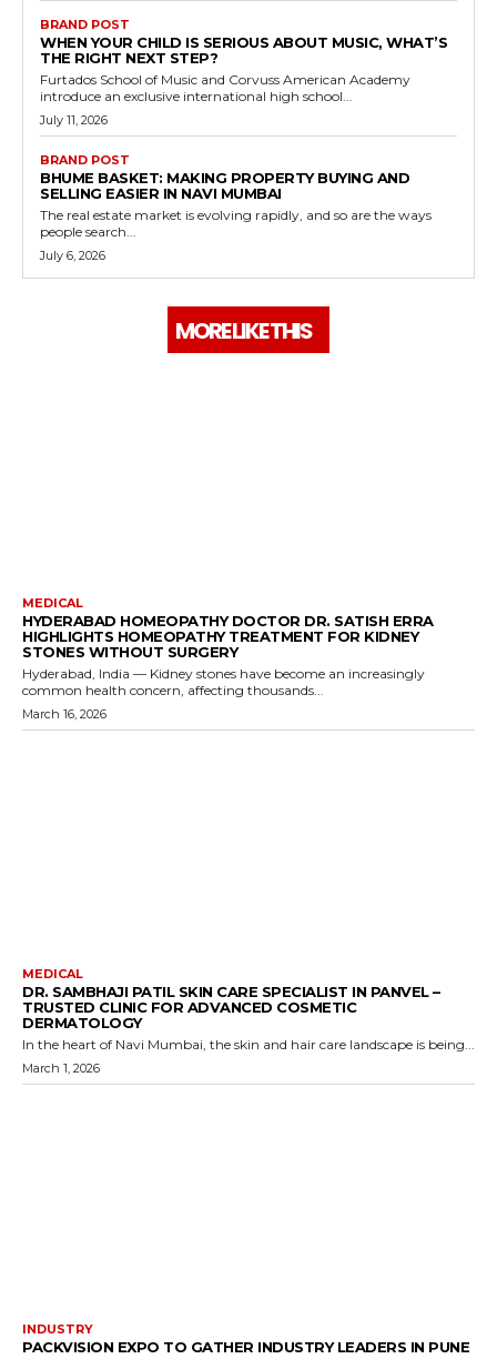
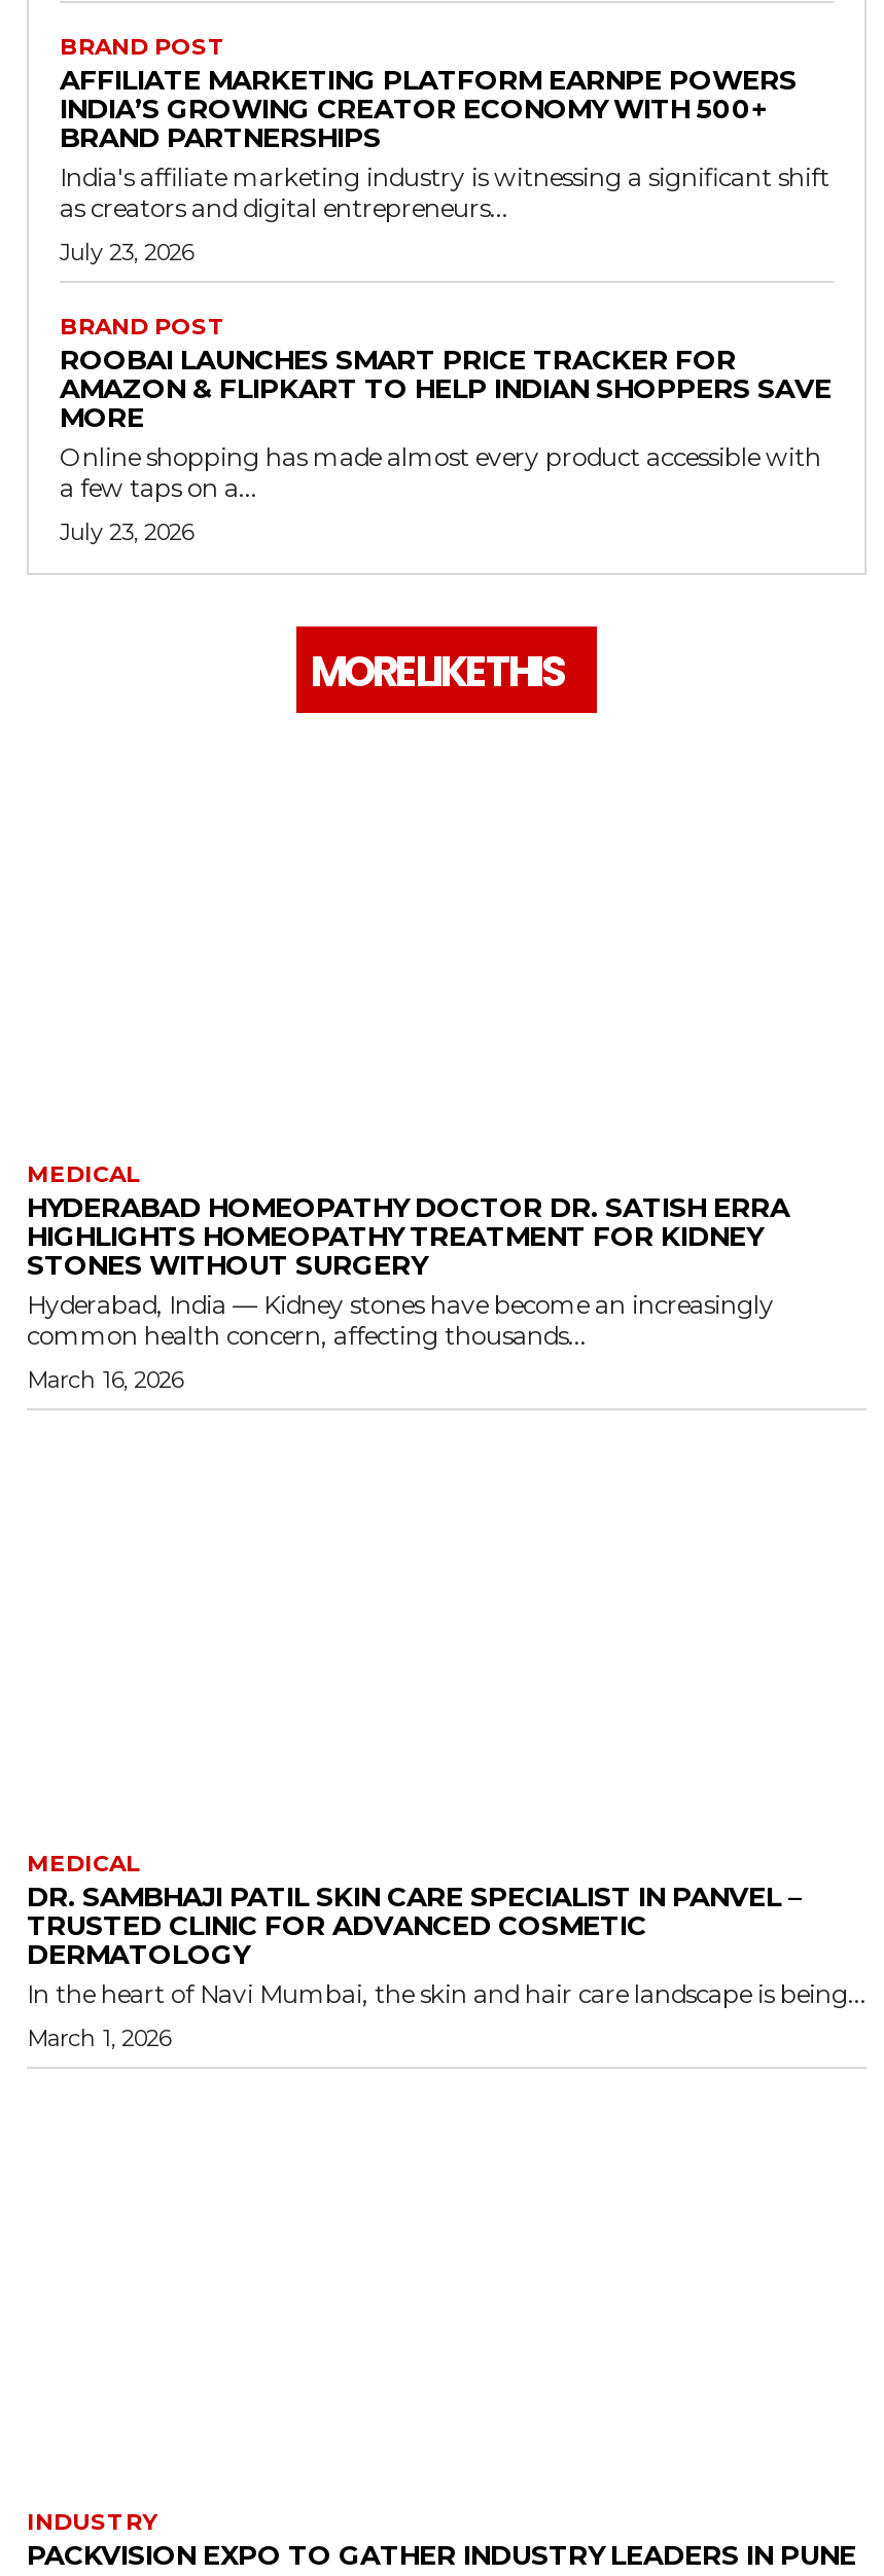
- WHEN YOUR CHILD IS SERIOUS ABOUT MUSIC, WHAT’S
- THE RIGHT NEXT STEP?
- Furtados School of Music and Corvuss American Academy
- introduce an exclusive international high school...
+ AFFILIATE MARKETING PLATFORM EARNPE POWERS
+ INDIA’S GROWING CREATOR ECONOMY WITH 500+
+ BRAND PARTNERSHIPS
+ India's affiliate marketing industry is witnessing a significant shift
+ as creators and digital entrepreneurs...

- July 11, 2026
+ July 23, 2026

- BHUME BASKET: MAKING PROPERTY BUYING AND
- SELLING EASIER IN NAVI MUMBAI
- The real estate market is evolving rapidly, and so are the ways
- people search...
+ ROOBAI LAUNCHES SMART PRICE TRACKER FOR
+ AMAZON & FLIPKART TO HELP INDIAN SHOPPERS SAVE
+ MORE
+ Online shopping has made almost every product accessible with
+ a few taps on a...

- July 6, 2026
+ July 23, 2026
